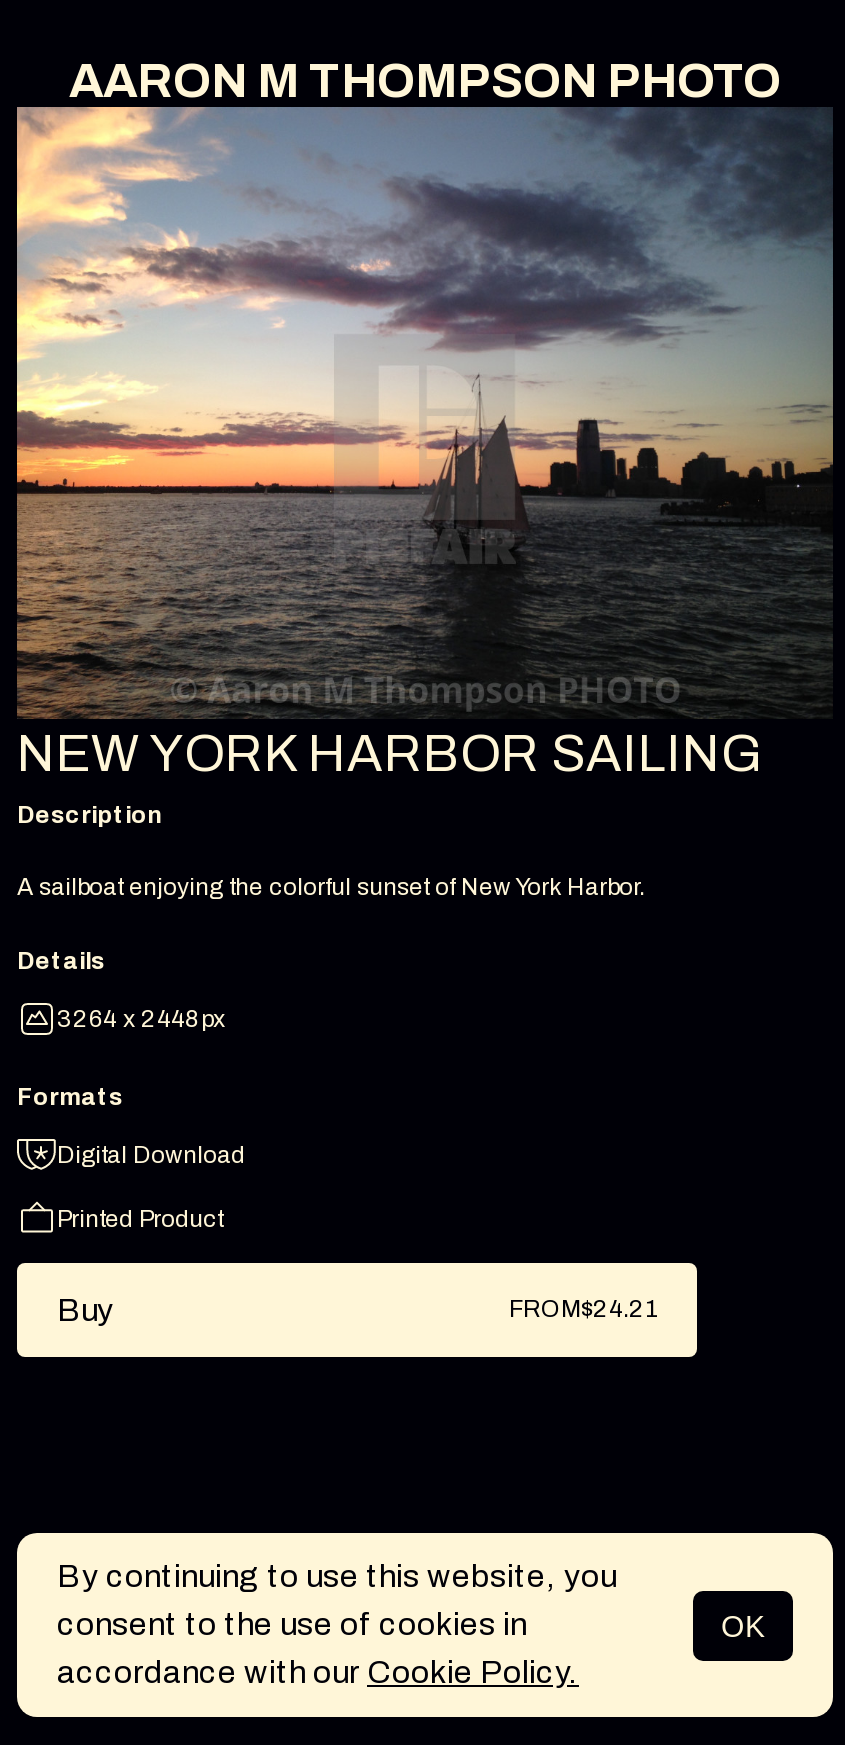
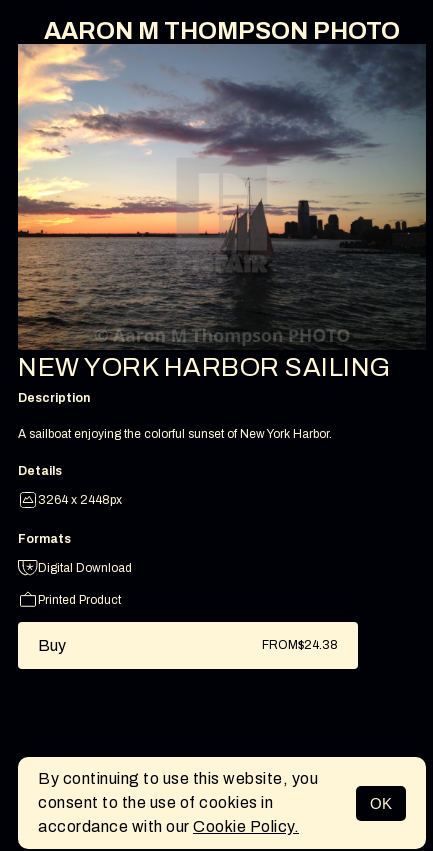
- FROM$24.21
+ FROM$24.38
